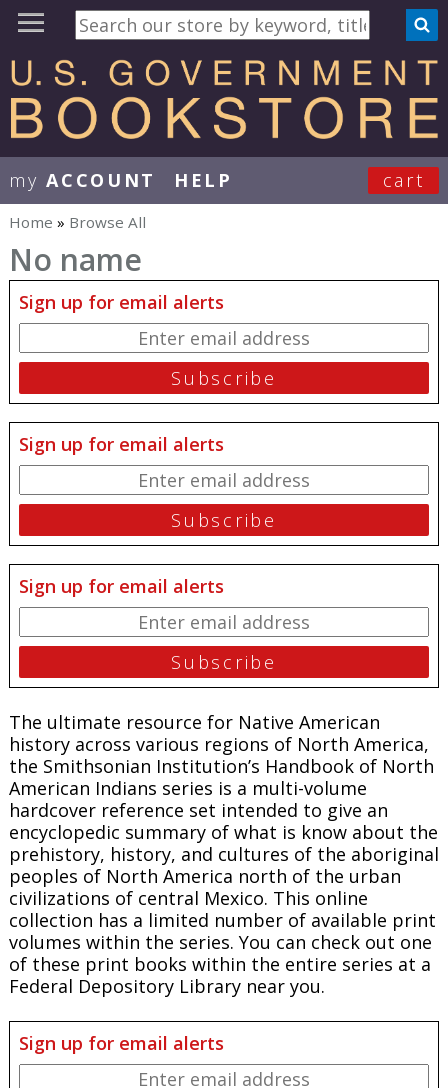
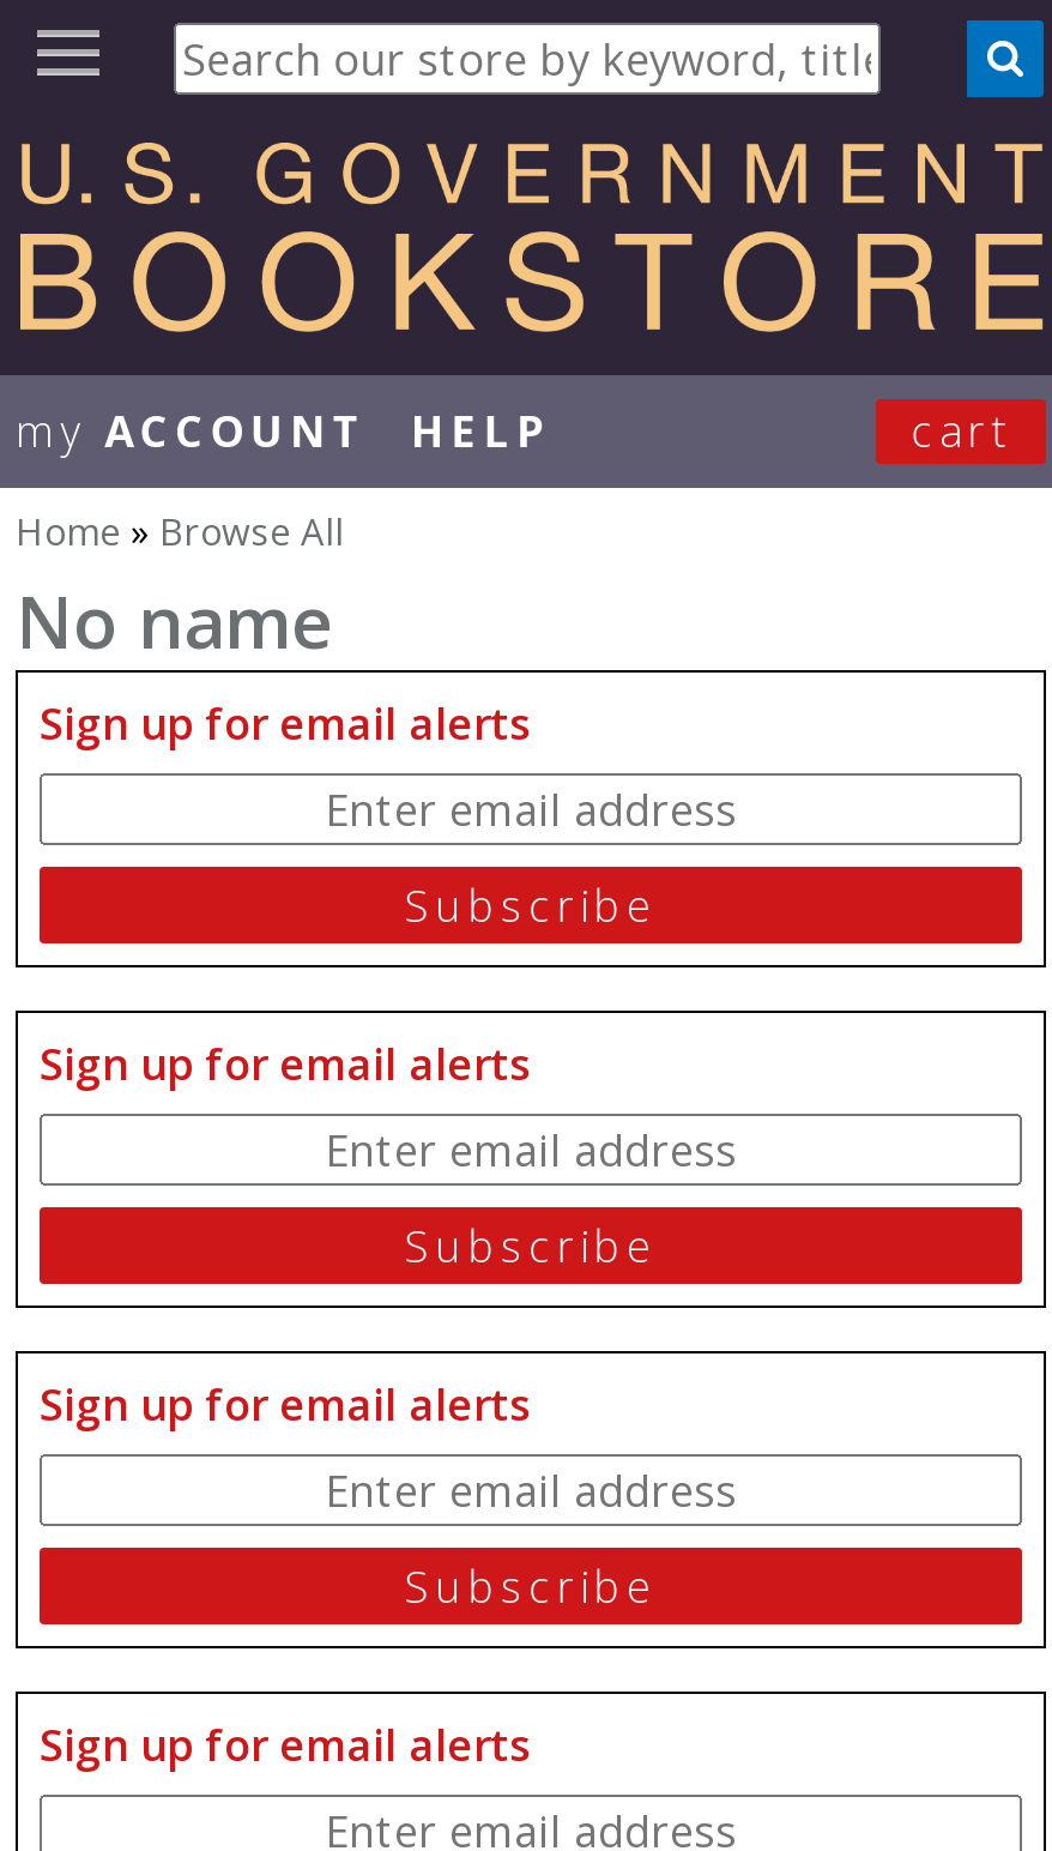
- The ultimate resource for Native American
- history across various regions of North America,
- the Smithsonian Institution’s Handbook of North
- American Indians series is a multi-volume
- hardcover reference set intended to give an
- encyclopedic summary of what is know about the
- prehistory, history, and cultures of the aboriginal
- peoples of North America north of the urban
- civilizations of central Mexico. This online
- collection has a limited number of available print
- volumes within the series. You can check out one
- of these print books within the entire series at a
- Federal Depository Library near you.
